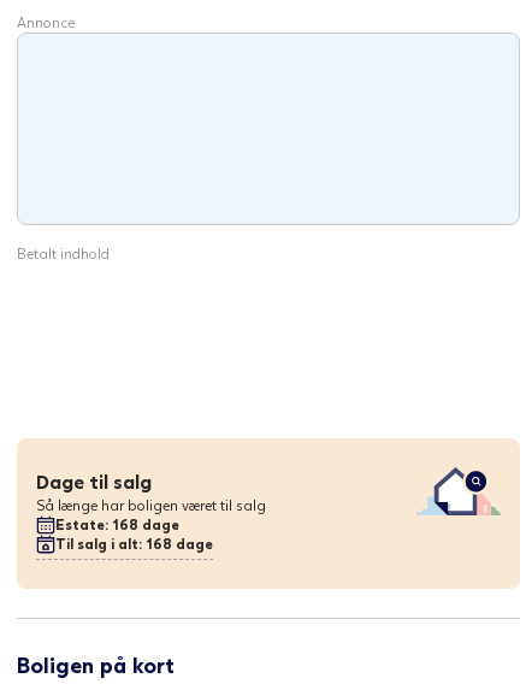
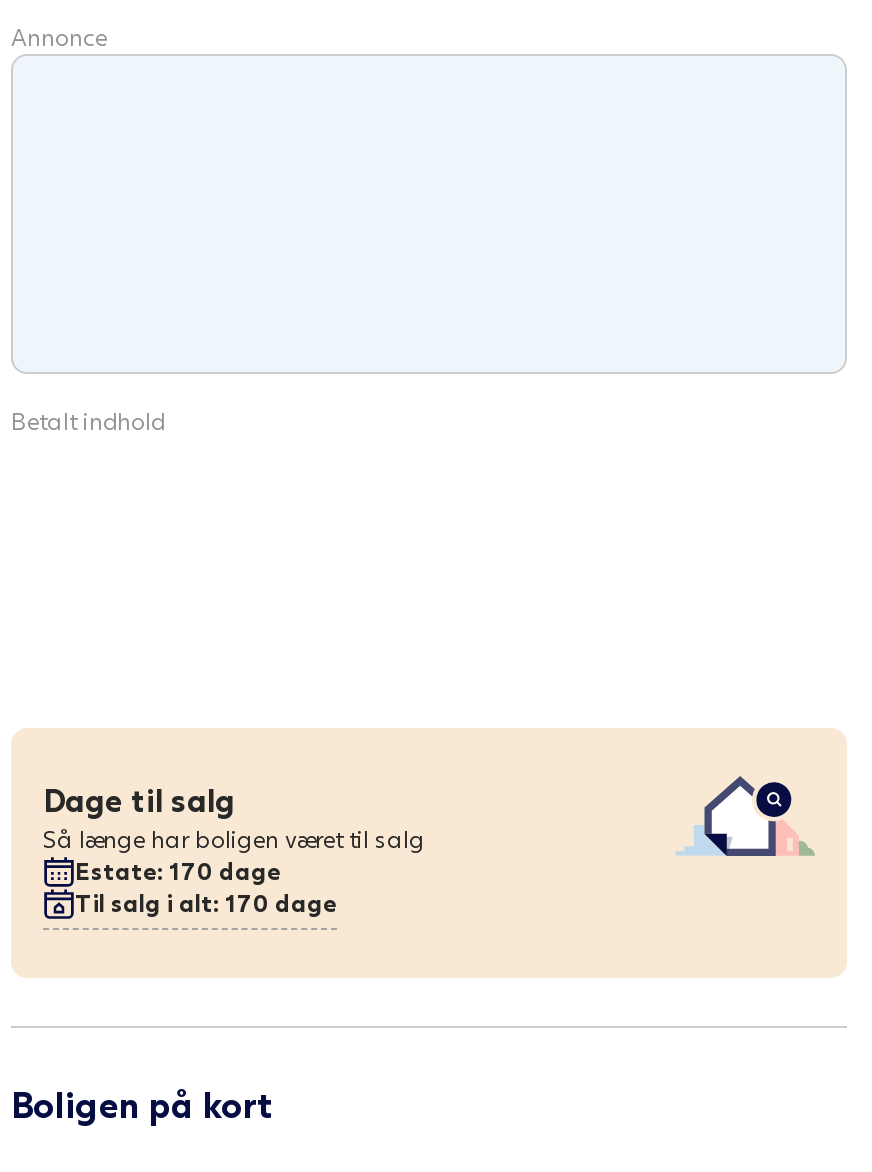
- Estate: 168 dage
+ Estate: 170 dage

- Til salg i alt: 168 dage
+ Til salg i alt: 170 dage
